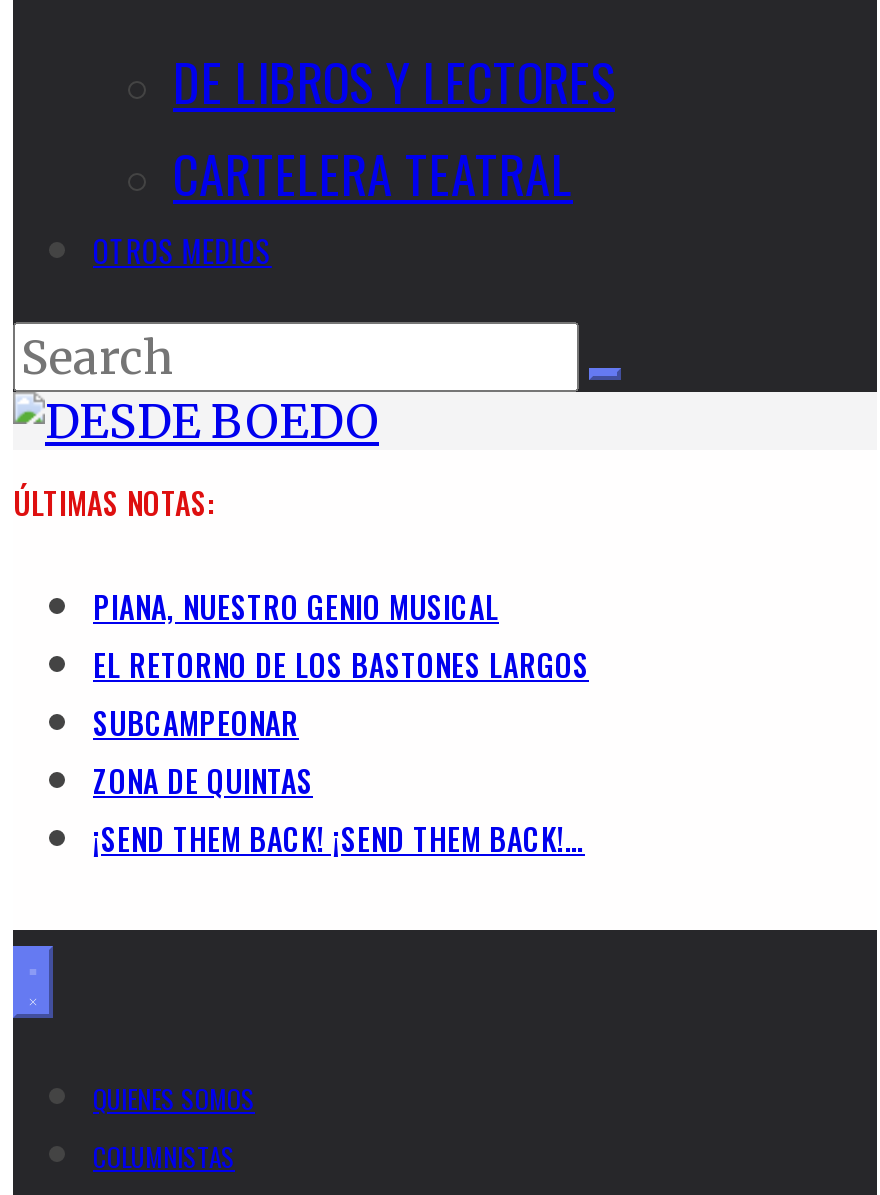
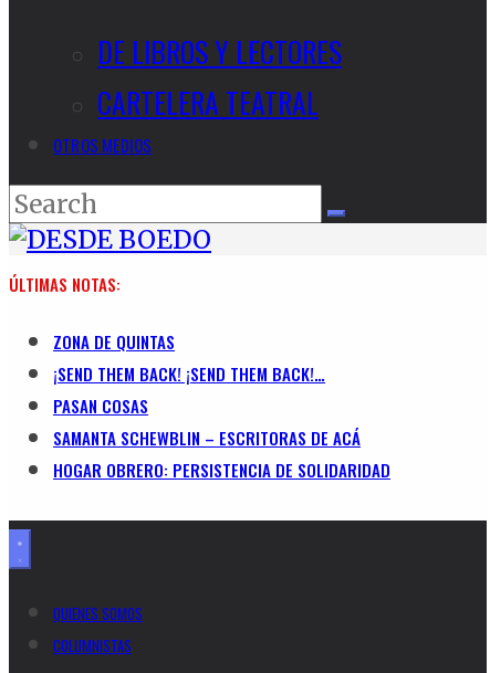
- PIANA, NUESTRO GENIO MUSICAL
- EL RETORNO DE LOS BASTONES LARGOS
- SUBCAMPEONAR

moved up: ZONA DE QUINTAS | ¡SEND THEM BACK! ¡SEND THEM BACK!…

+ PASAN COSAS
+ SAMANTA SCHEWBLIN – ESCRITORAS DE ACÁ
+ HOGAR OBRERO: PERSISTENCIA DE SOLIDARIDAD
